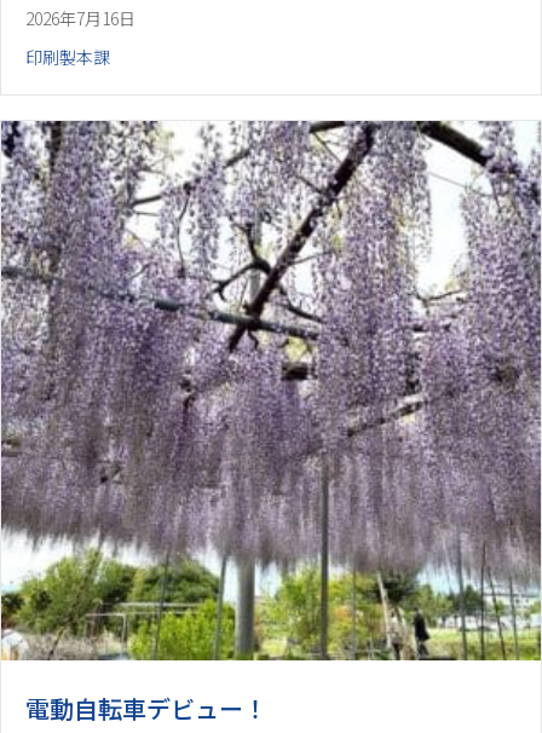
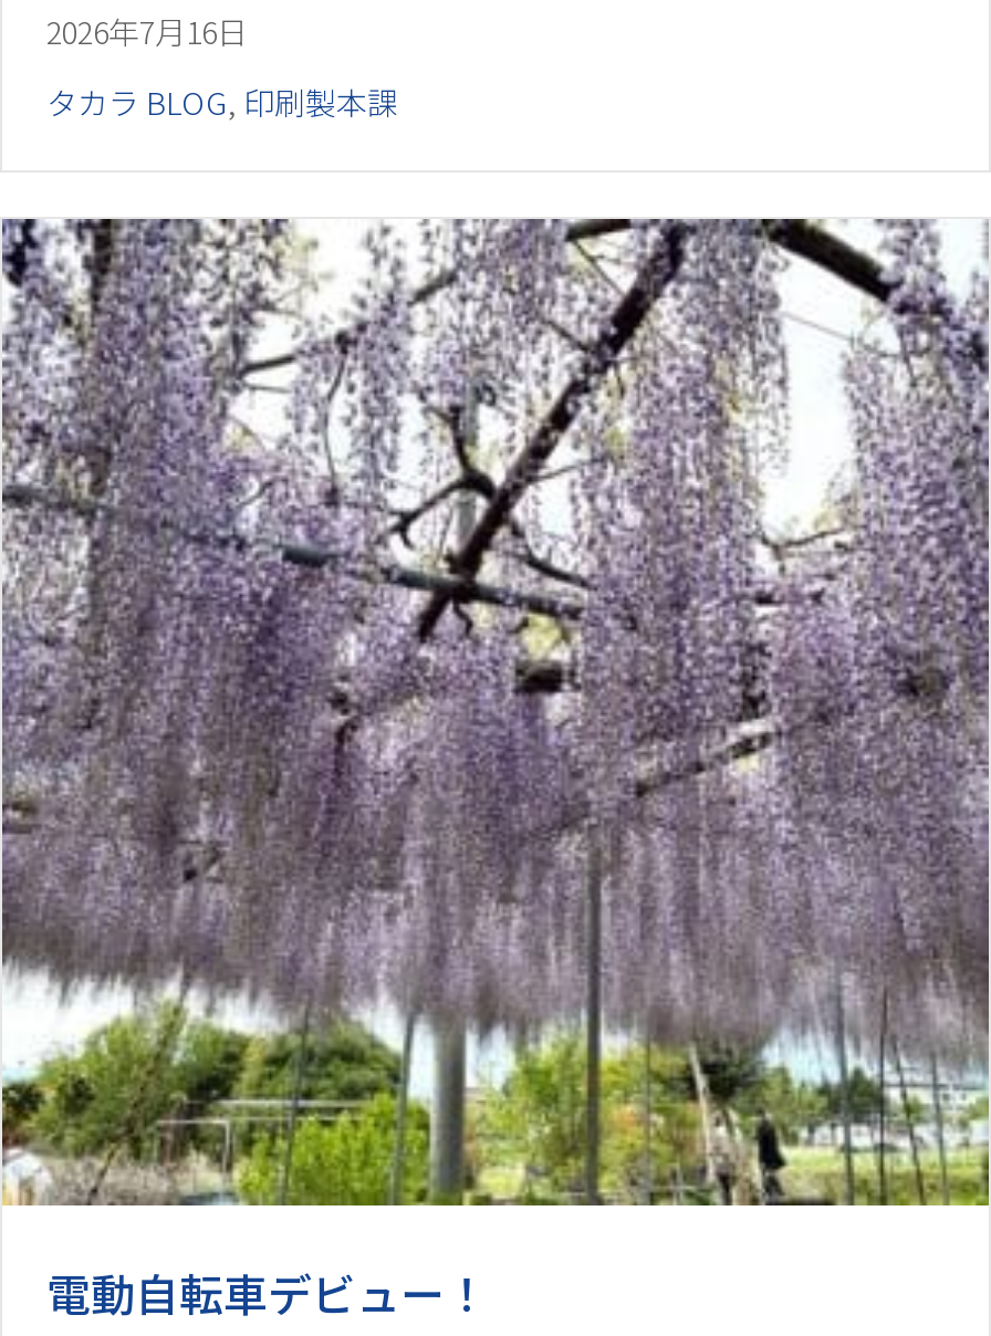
- 印刷製本課
+ タカラ BLOG,印刷製本課
